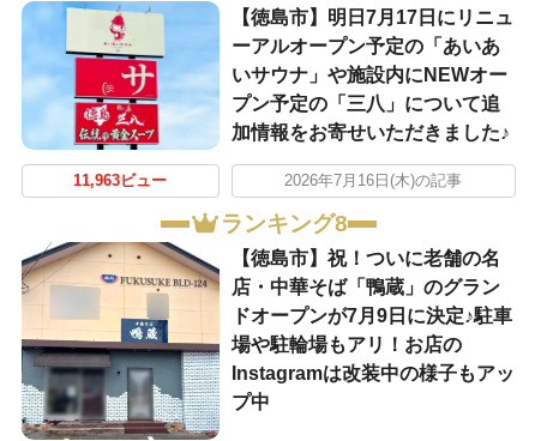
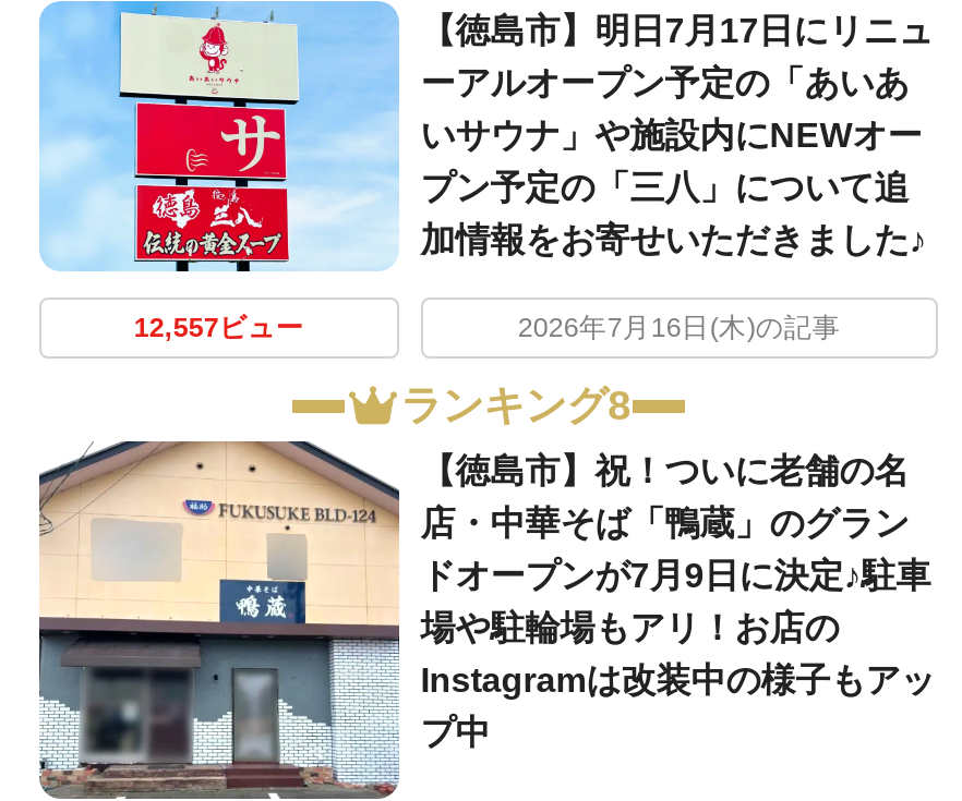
- 11,963ビュー
+ 12,557ビュー
